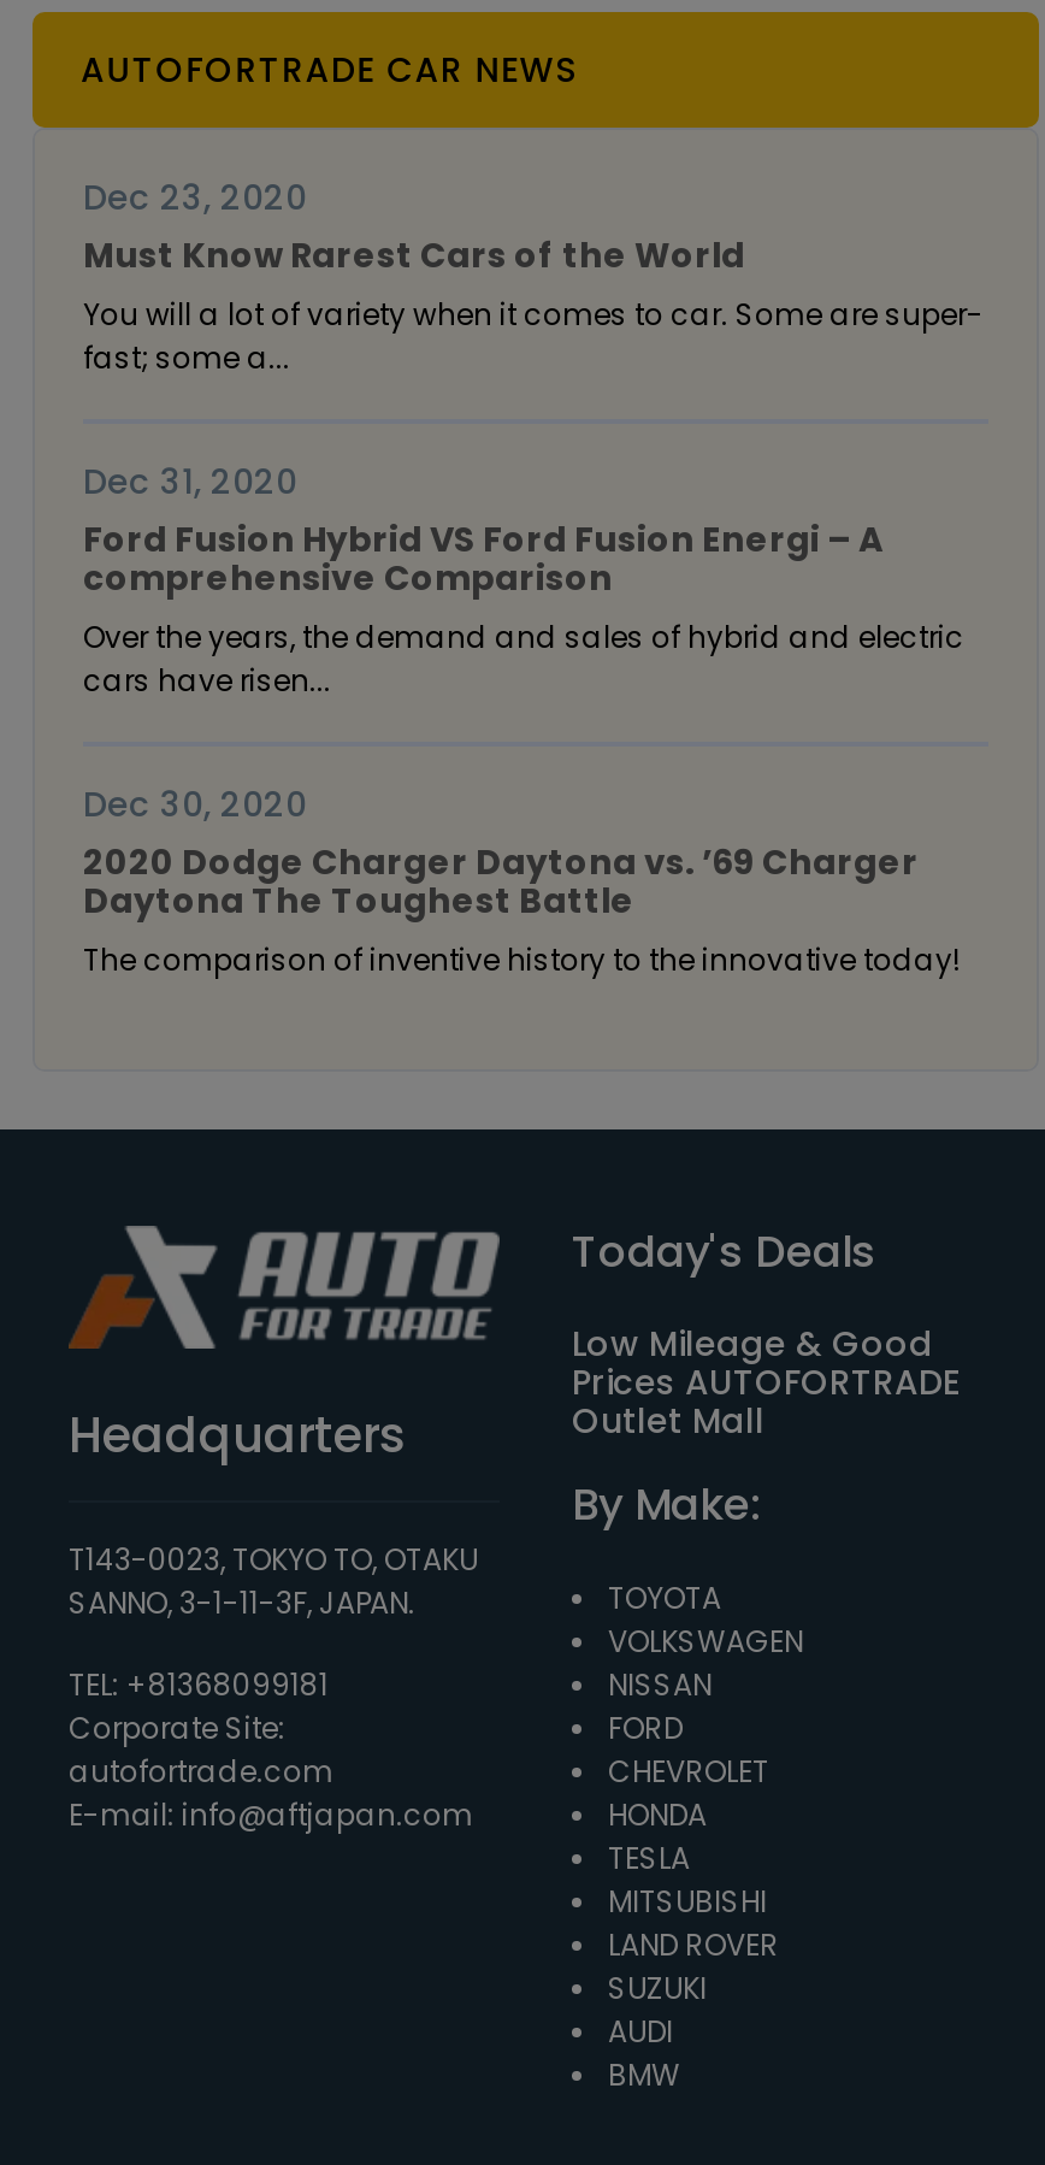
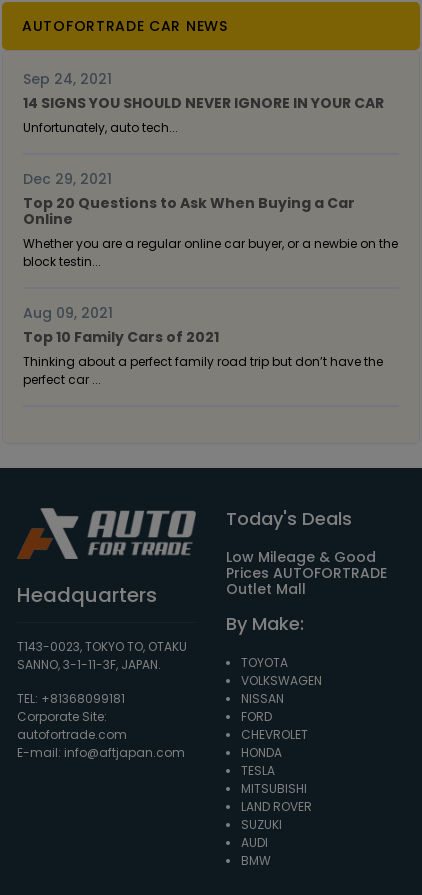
- Dec 23, 2020
- Must Know Rarest Cars of the World
- You will a lot of variety when it comes to car. Some are super-
- fast; some a...
+ Sep 24, 2021
+ 14 SIGNS YOU SHOULD NEVER IGNORE IN YOUR CAR
+ Unfortunately, auto tech...

- Dec 31, 2020
- Ford Fusion Hybrid VS Ford Fusion Energi – A
- comprehensive Comparison
- Over the years, the demand and sales of hybrid and electric
- cars have risen...
+ Dec 29, 2021
+ Top 20 Questions to Ask When Buying a Car
+ Online
+ Whether you are a regular online car buyer, or a newbie on the
+ block testin...

- Dec 30, 2020
- 2020 Dodge Charger Daytona vs. ’69 Charger
- Daytona The Toughest Battle
- The comparison of inventive history to the innovative today!
+ Aug 09, 2021
+ Top 10 Family Cars of 2021
+ Thinking about a perfect family road trip but don’t have the
+ perfect car ...
